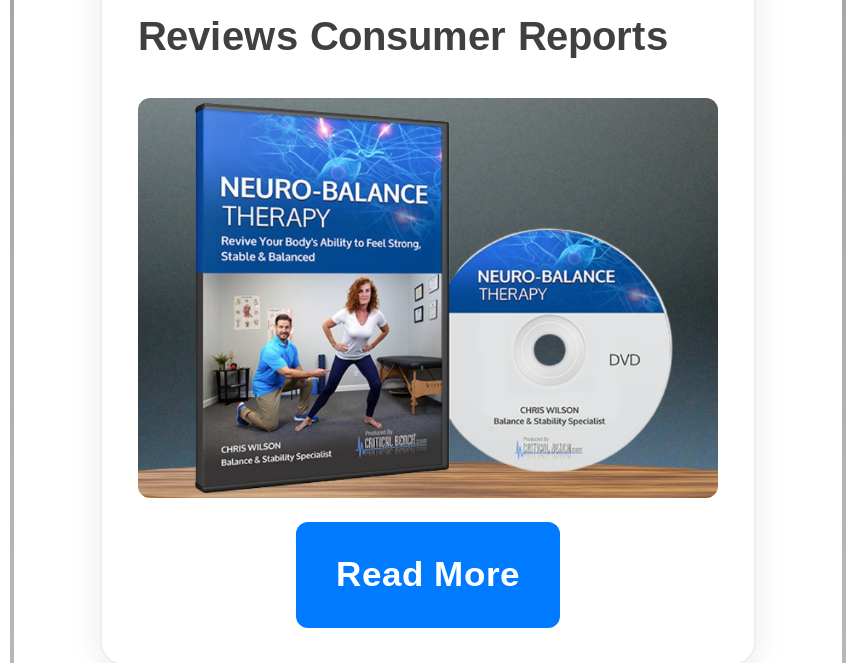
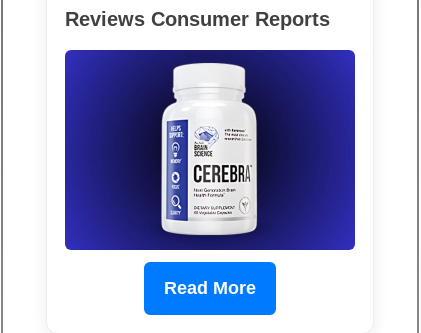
- [image]
+ [image]
